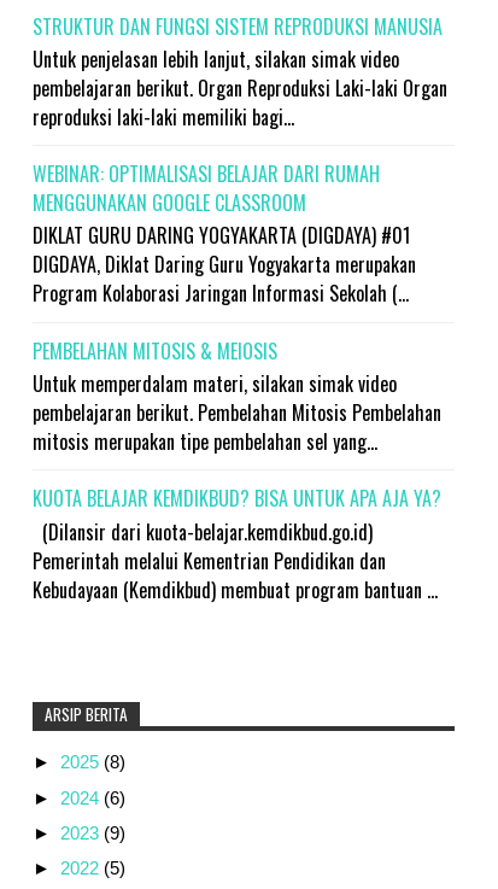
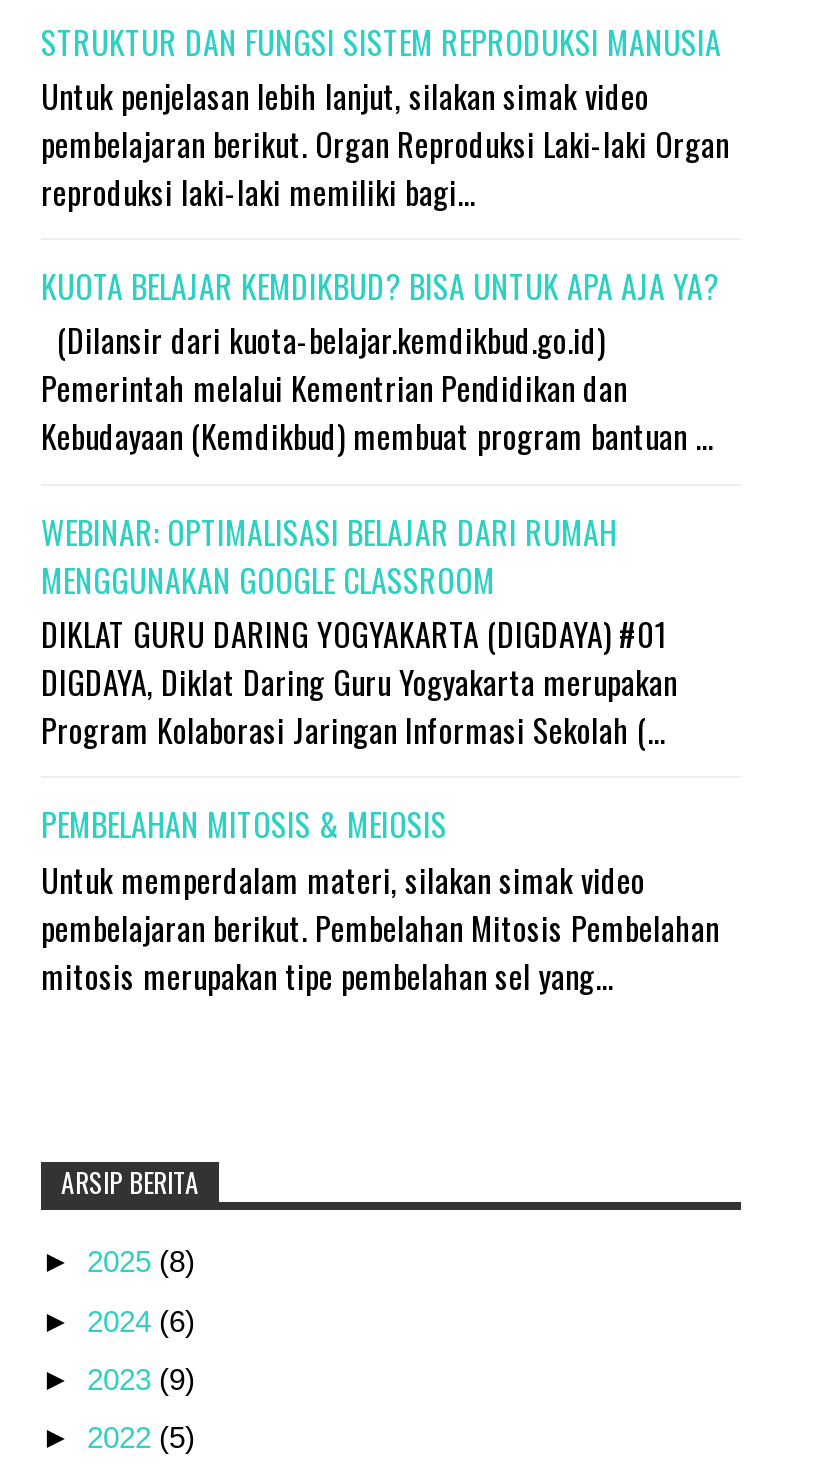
moved down: WEBINAR: OPTIMALISASI BELAJAR DARI RUMAH | MENGGUNAKAN GOOGLE CLASSROOM | DIKLAT GURU DARING YOGYAKARTA (DIGDAYA) #01 | ... | pembelajaran berikut. Pembelahan Mitosis Pembelahan | mitosis merupakan tipe pembelahan sel yang...

moved up: KUOTA BELAJAR KEMDIKBUD? BISA UNTUK APA AJA YA? | (Dilansir dari kuota-belajar.kemdikbud.go.id) | Pemerintah melalui Kementrian Pendidikan dan | Kebudayaan (Kemdikbud) membuat program bantuan ...
